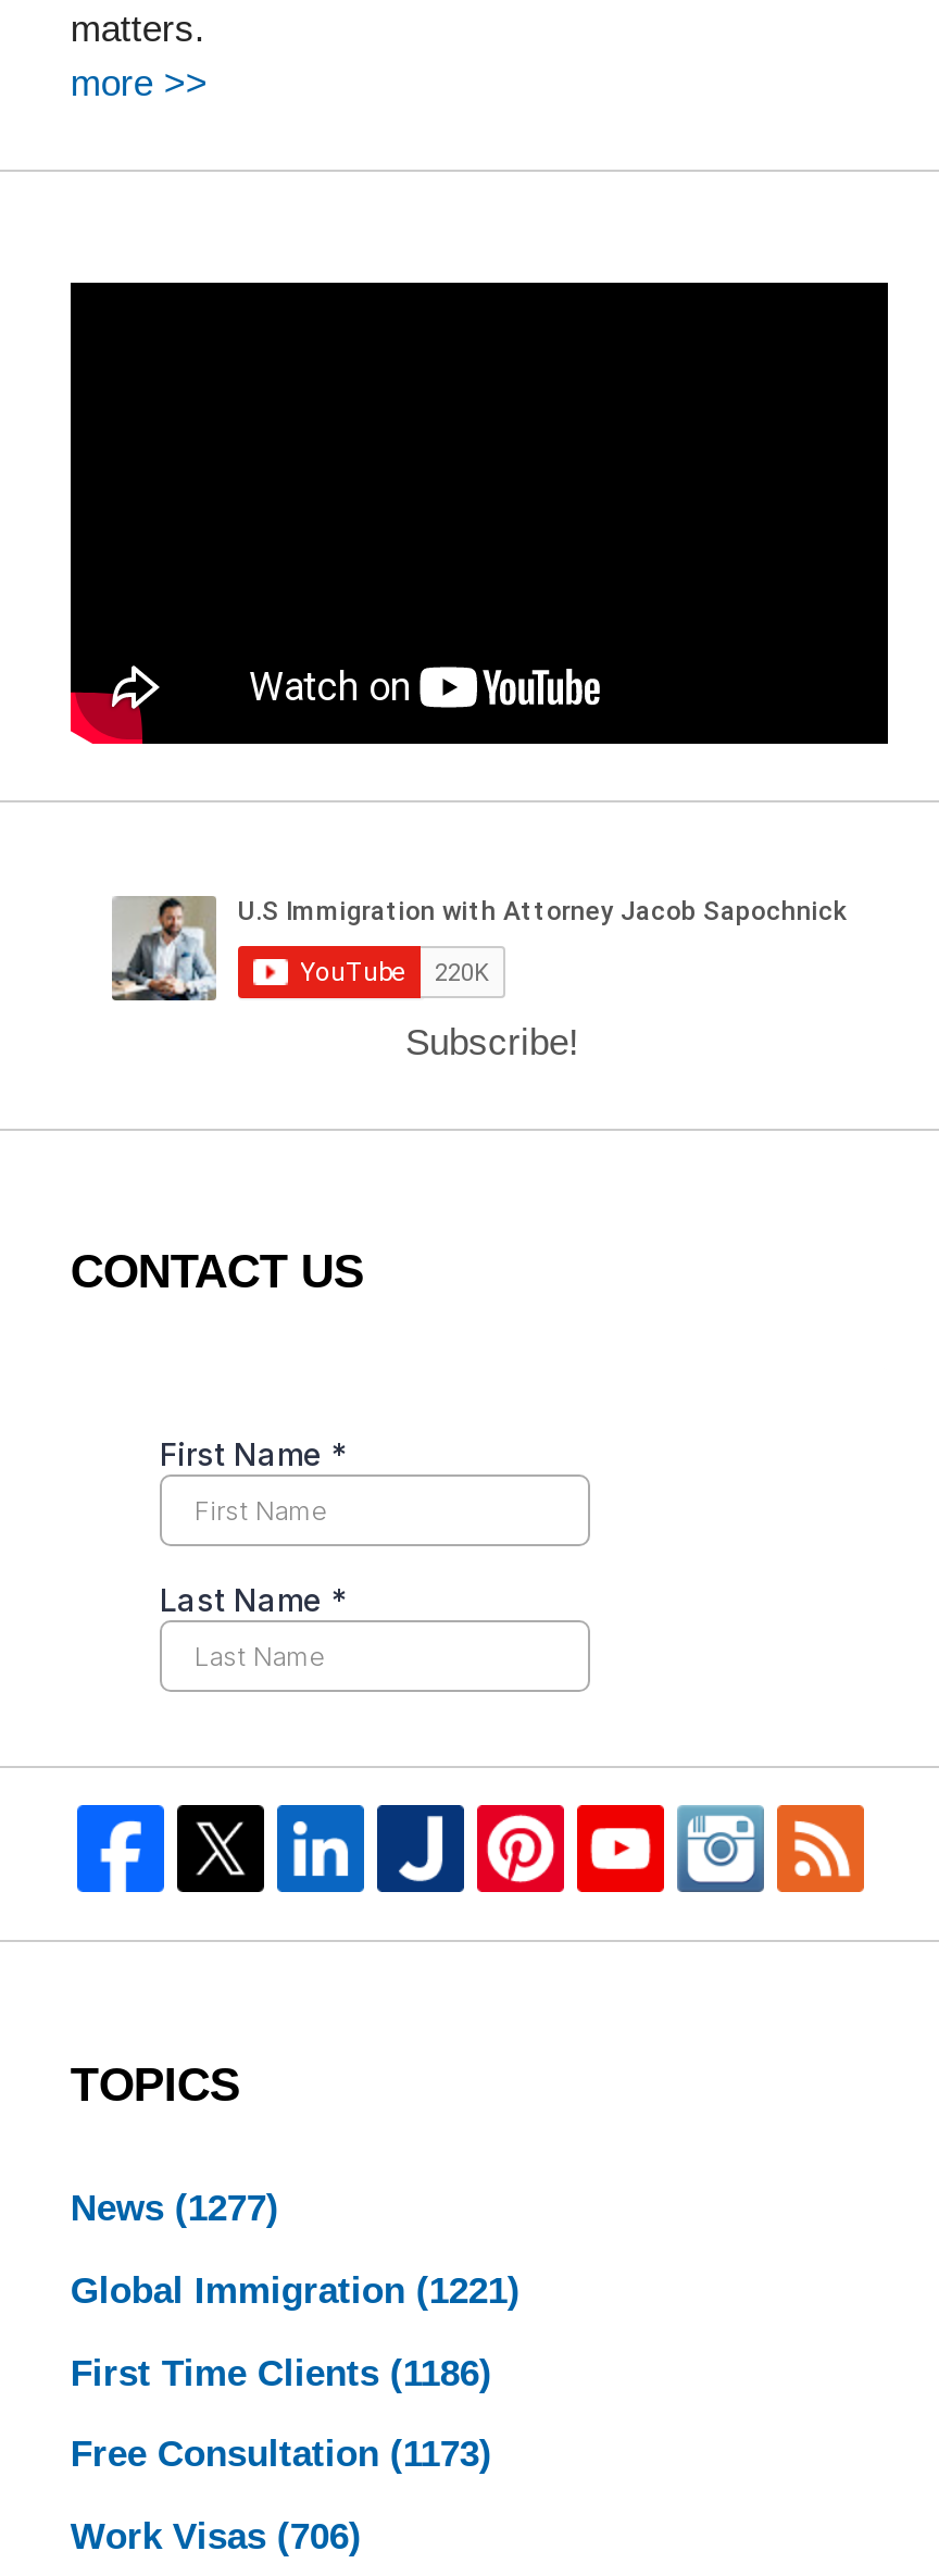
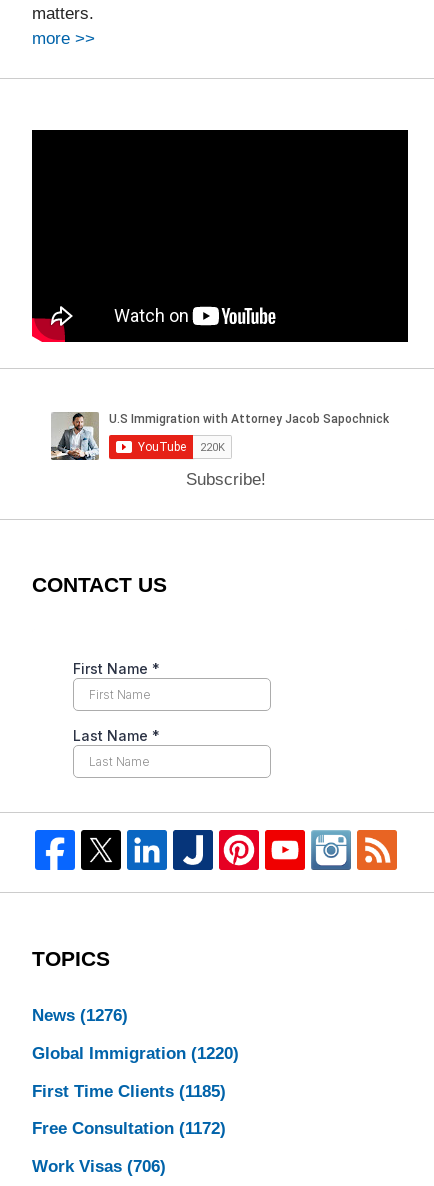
- News (1277)
+ News (1276)

- Global Immigration (1221)
+ Global Immigration (1220)

- First Time Clients (1186)
+ First Time Clients (1185)

- Free Consultation (1173)
+ Free Consultation (1172)
